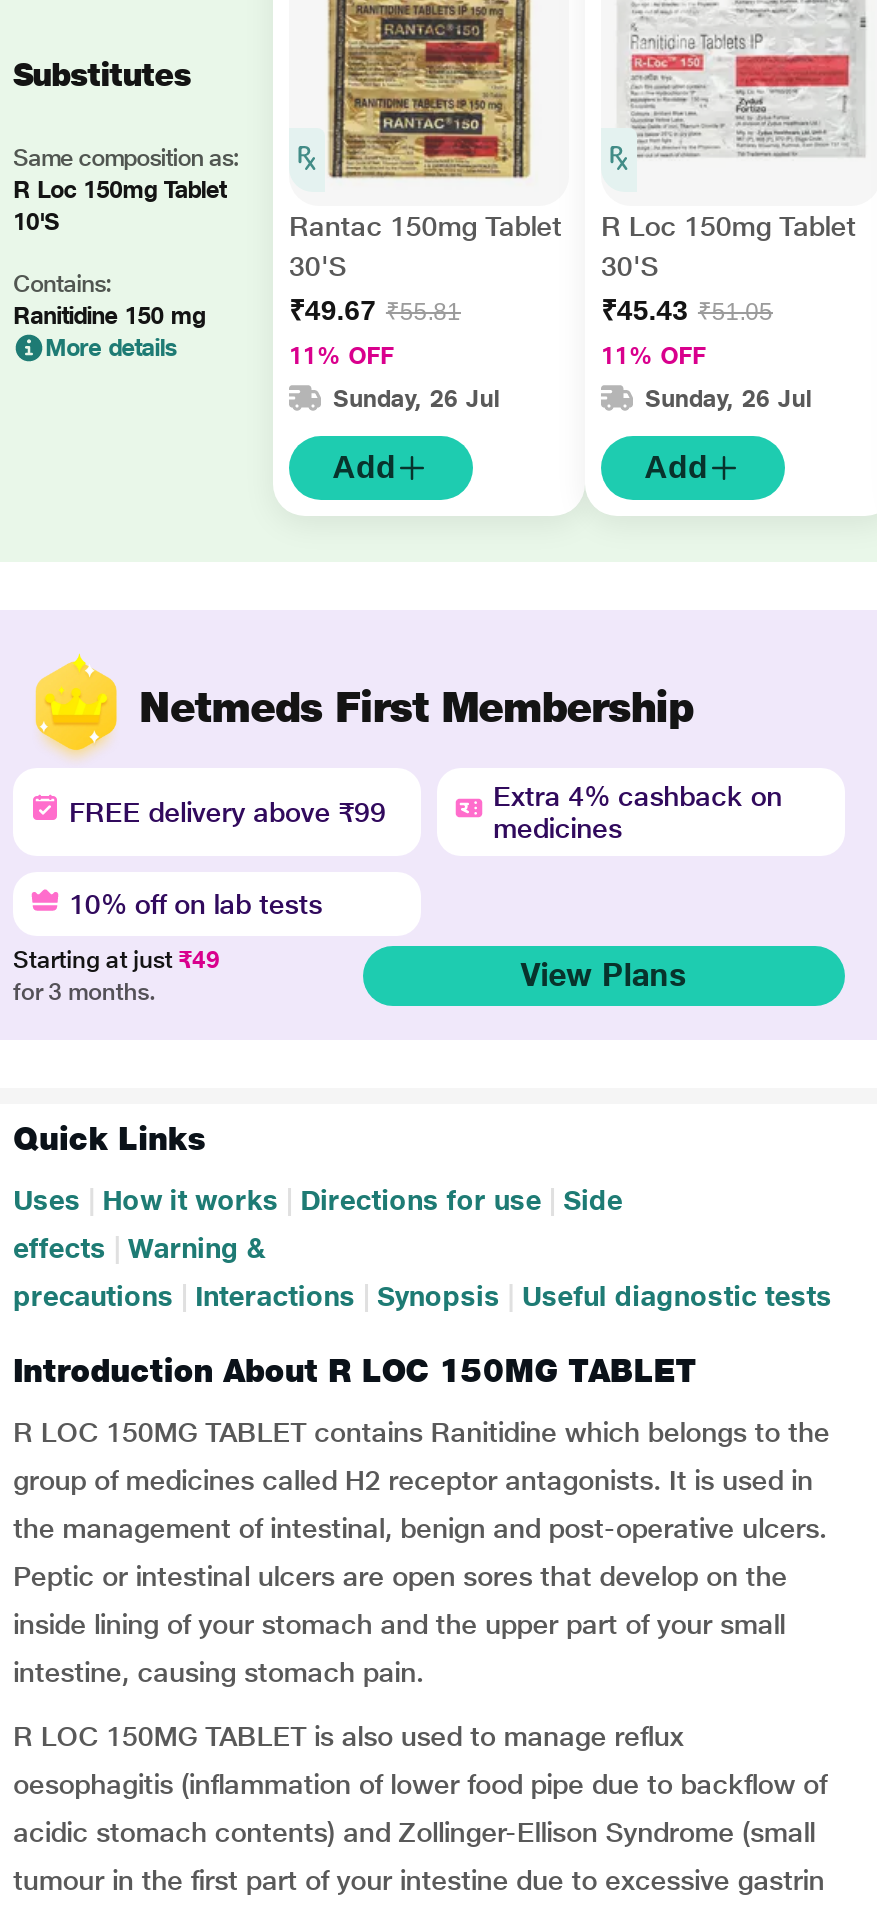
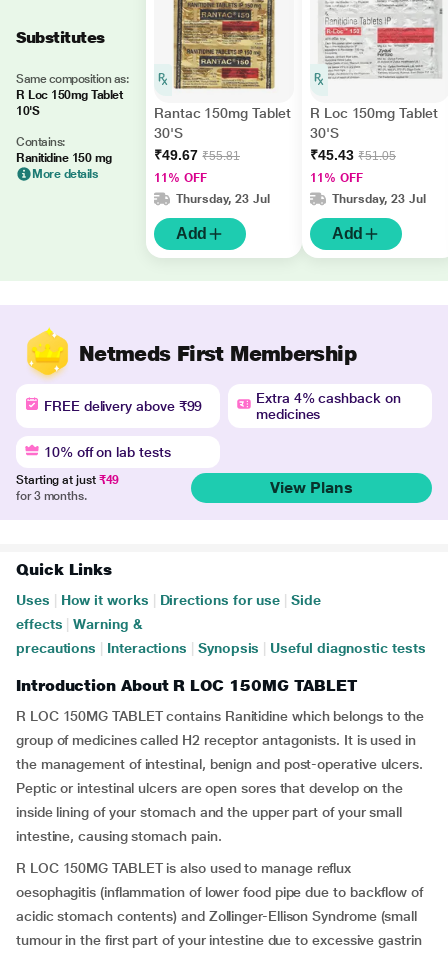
- Sunday, 26 Jul
+ Thursday, 23 Jul

- Sunday, 26 Jul
+ Thursday, 23 Jul
